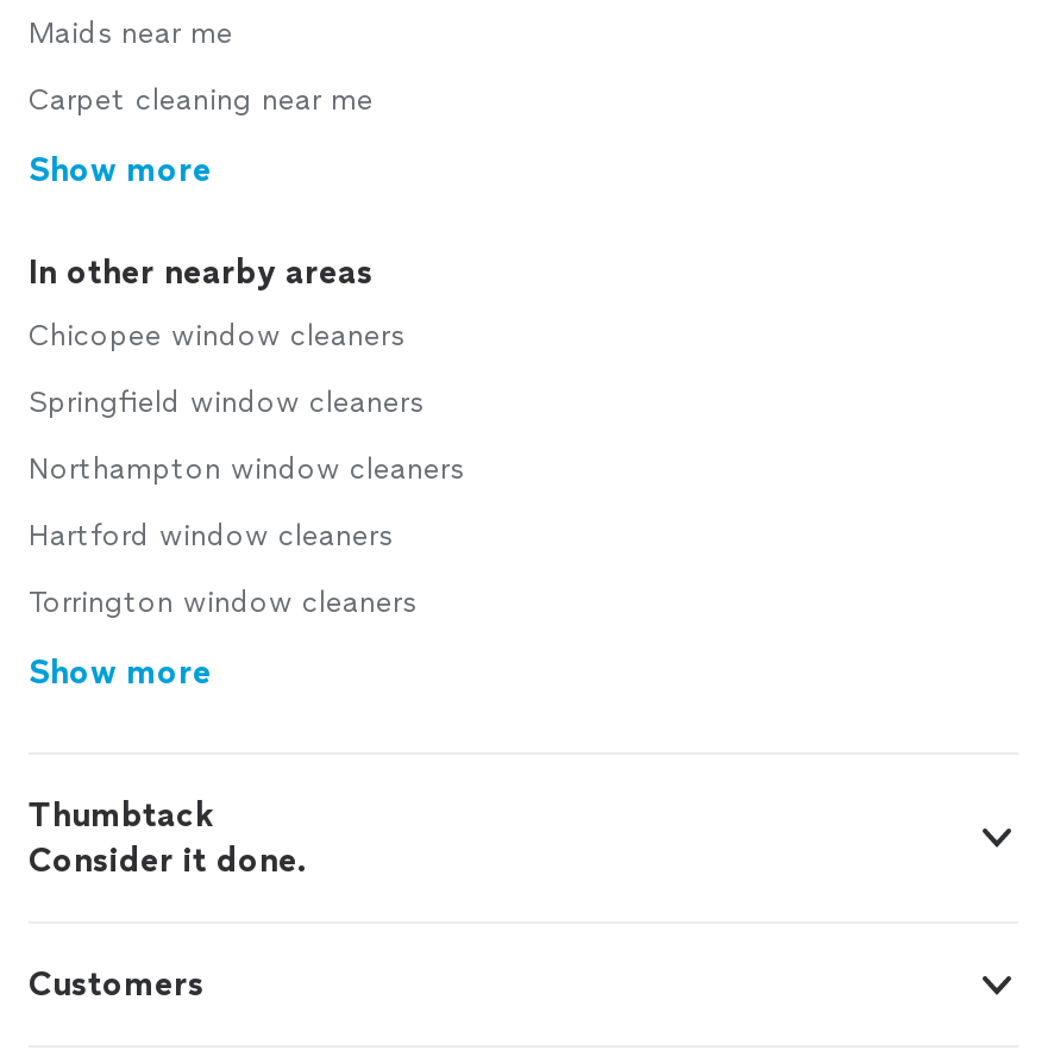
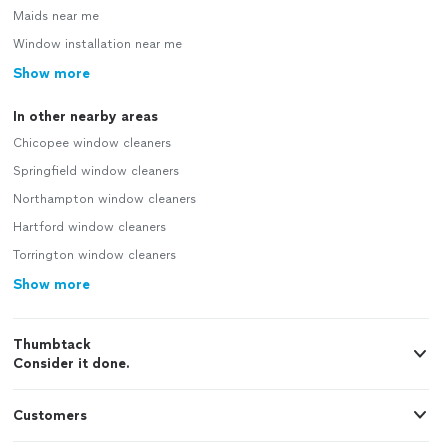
- Carpet cleaning near me
+ Window installation near me
